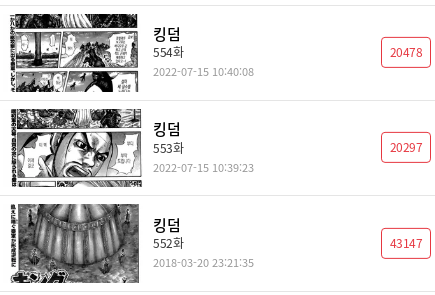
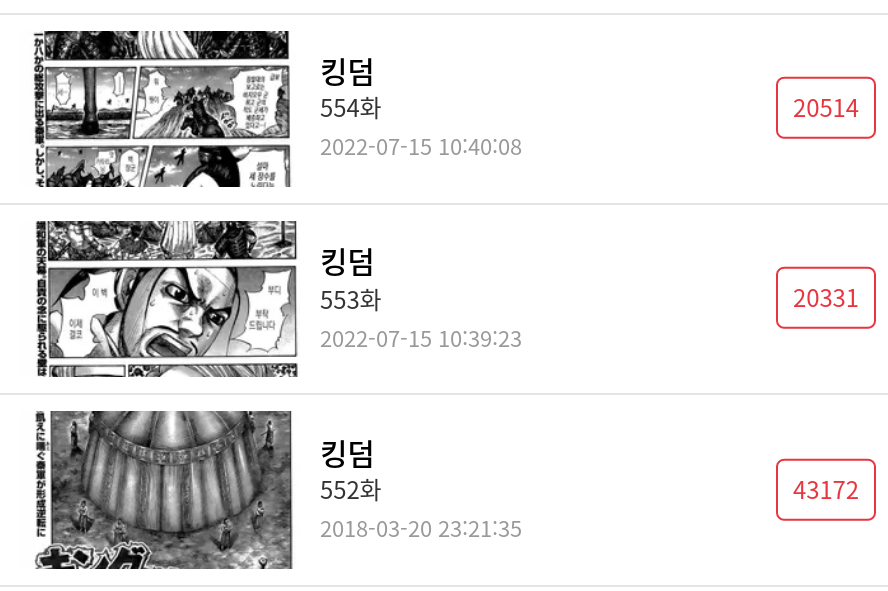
- 20478
+ 20514

- 20297
+ 20331

- 43147
+ 43172
